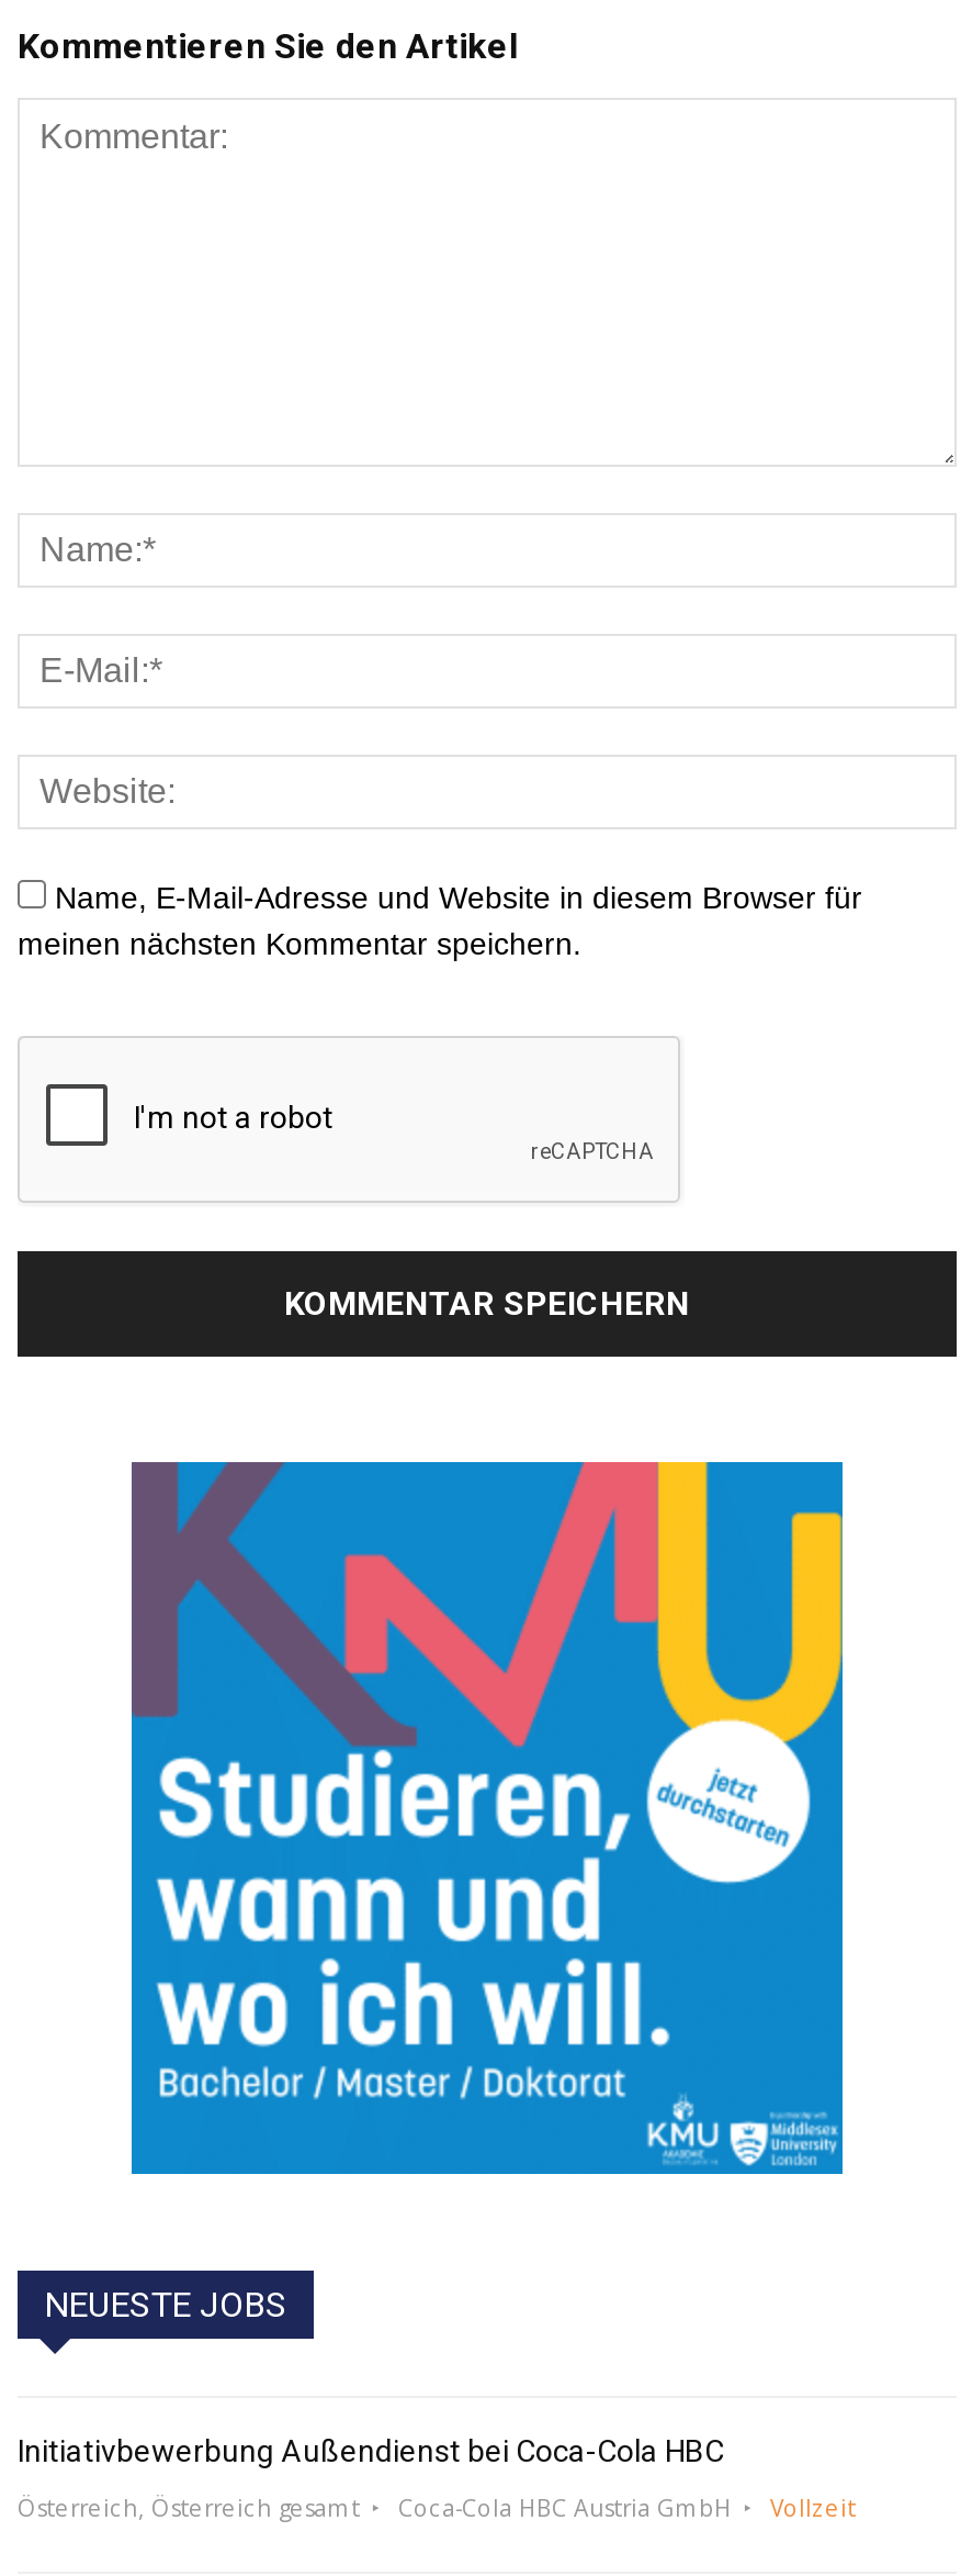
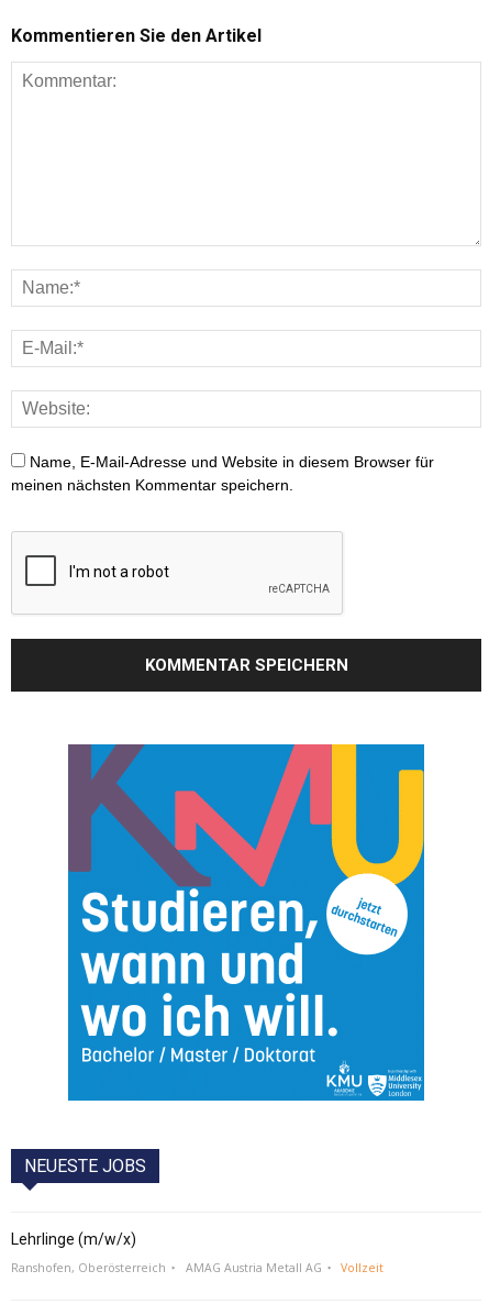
- Initiativbewerbung Außendienst bei Coca-Cola HBC
+ Lehrlinge (m/w/x)

- Österreich, Österreich gesamt
- Coca-Cola HBC Austria GmbH
+ Ranshofen, Oberösterreich
+ AMAG Austria Metall AG
